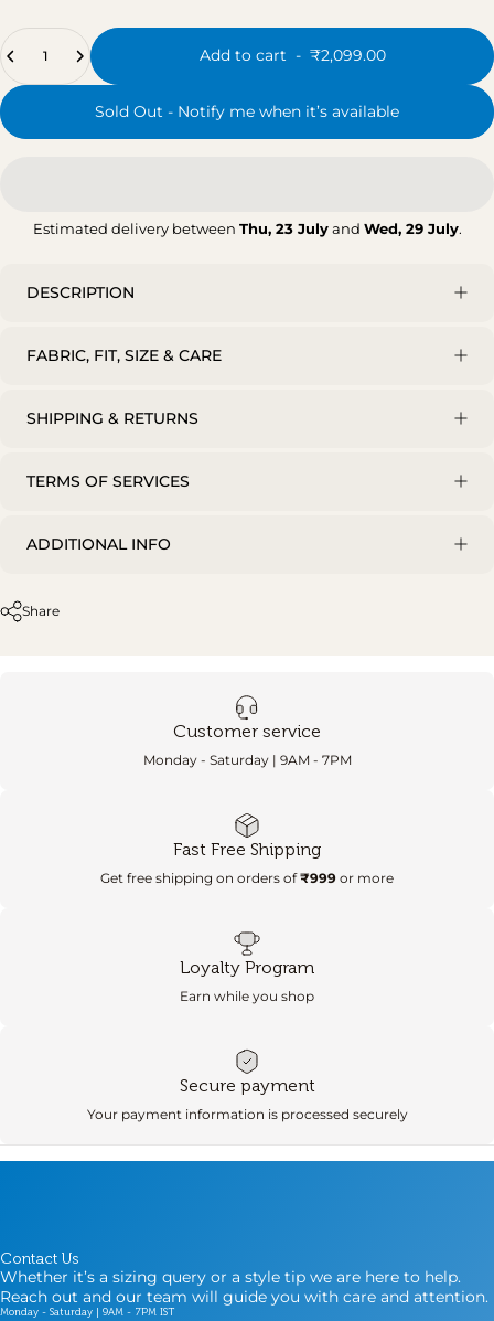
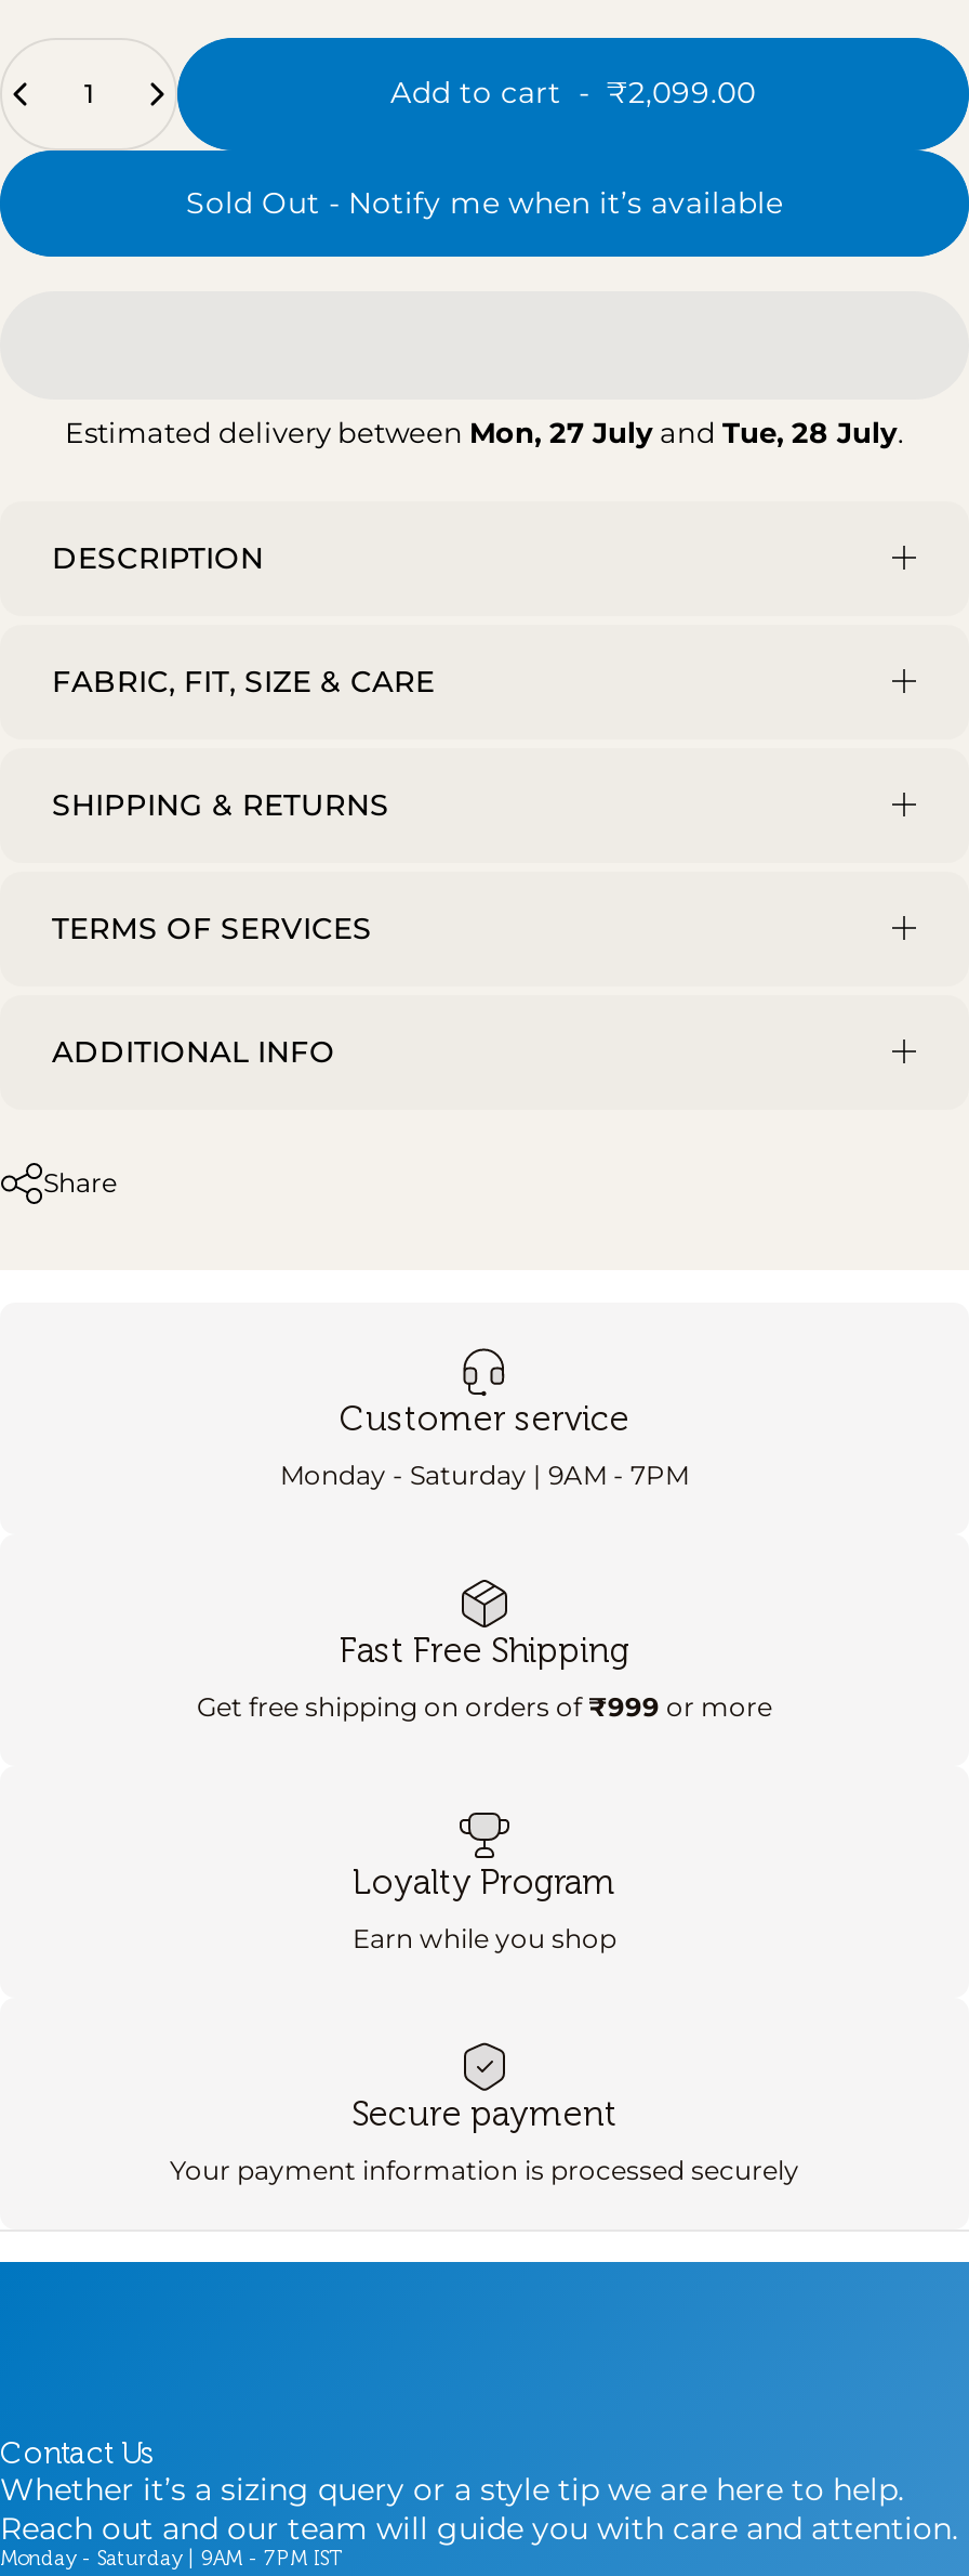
- Estimated delivery between Thu, 23 July and Wed, 29 July.
+ Estimated delivery between Mon, 27 July and Tue, 28 July.
